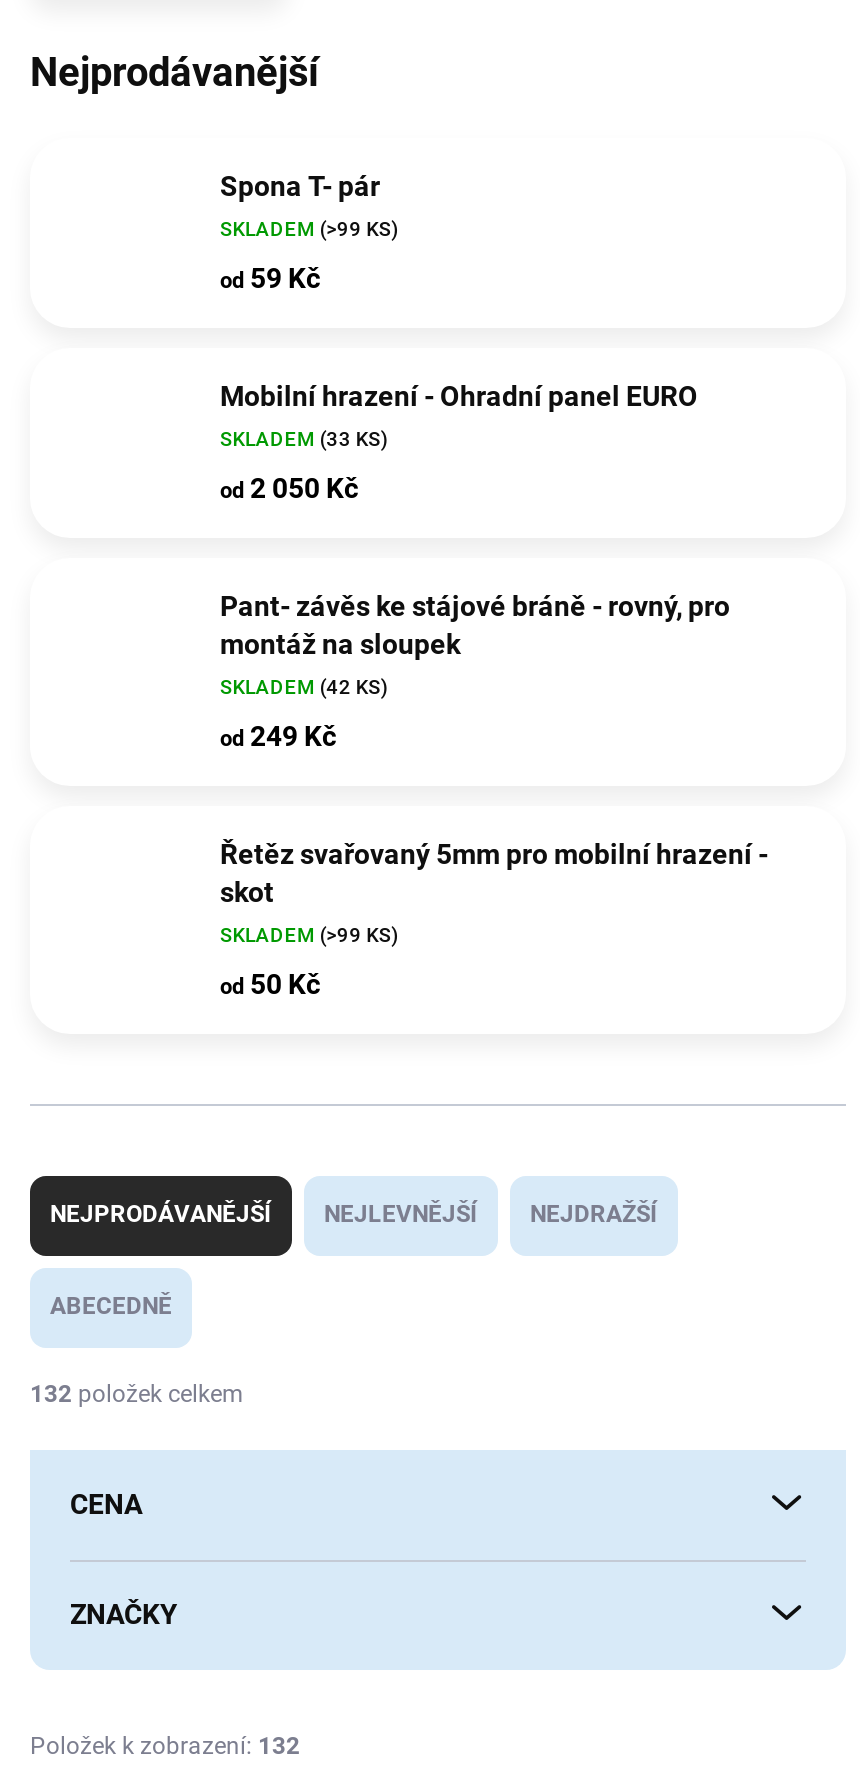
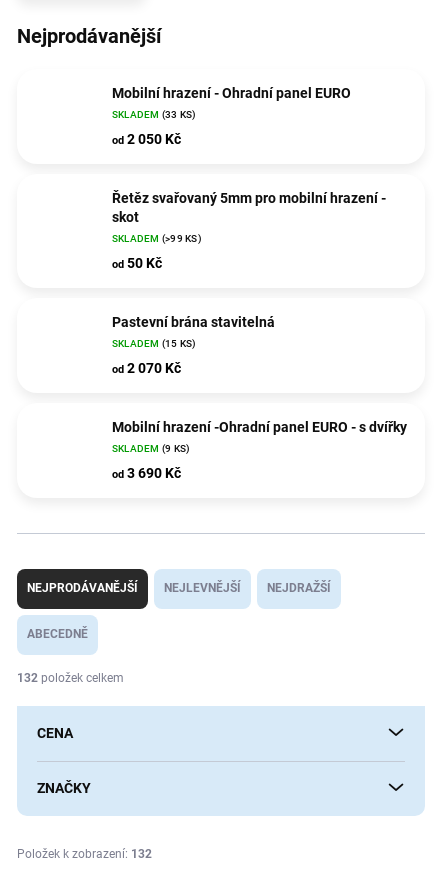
- Spona T- pár
- SKLADEM (>99 KS)
- od 59 Kč

moved up: Mobilní hrazení - Ohradní panel EURO | SKLADEM (33 KS) | od 2 050 Kč

- Pant- závěs ke stájové bráně - rovný, pro
- montáž na sloupek
- SKLADEM (42 KS)
- od 249 Kč

moved up: Řetěz svařovaný 5mm pro mobilní hrazení - | skot | SKLADEM (>99 KS) | od 50 Kč

+ Pastevní brána stavitelná
+ SKLADEM (15 KS)
+ od 2 070 Kč

+ Mobilní hrazení -Ohradní panel EURO - s dvířky
+ SKLADEM (9 KS)
+ od 3 690 Kč
